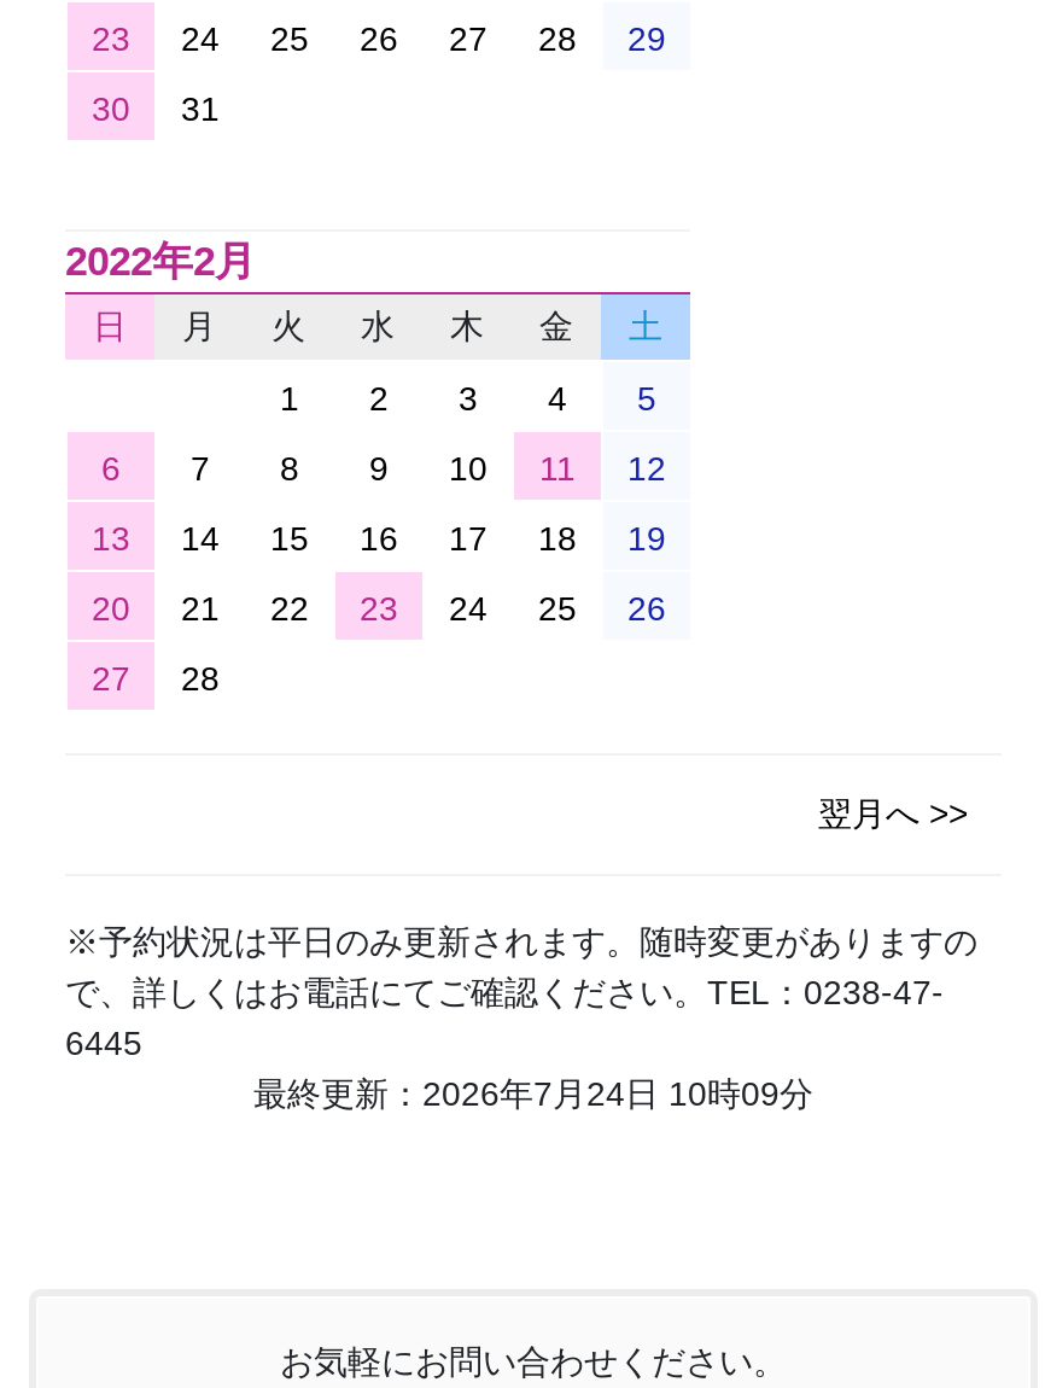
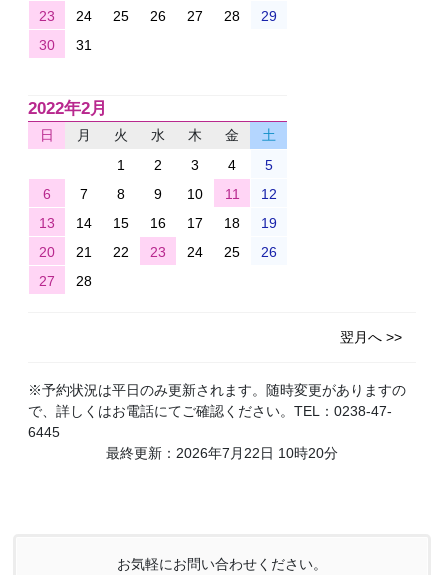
- 最終更新：2026年7月24日 10時09分
+ 最終更新：2026年7月22日 10時20分
